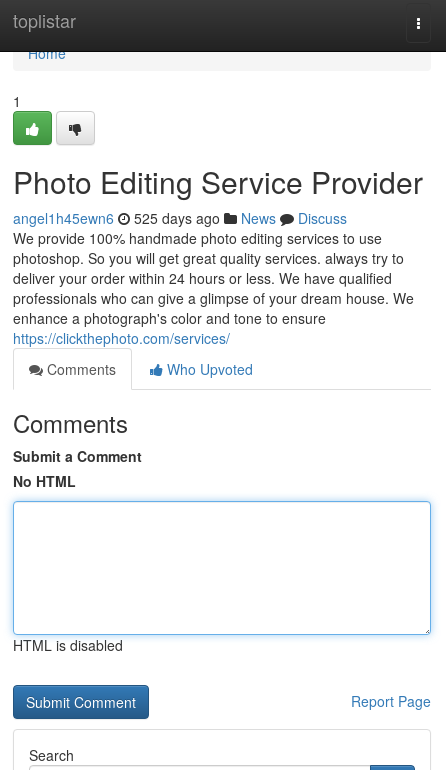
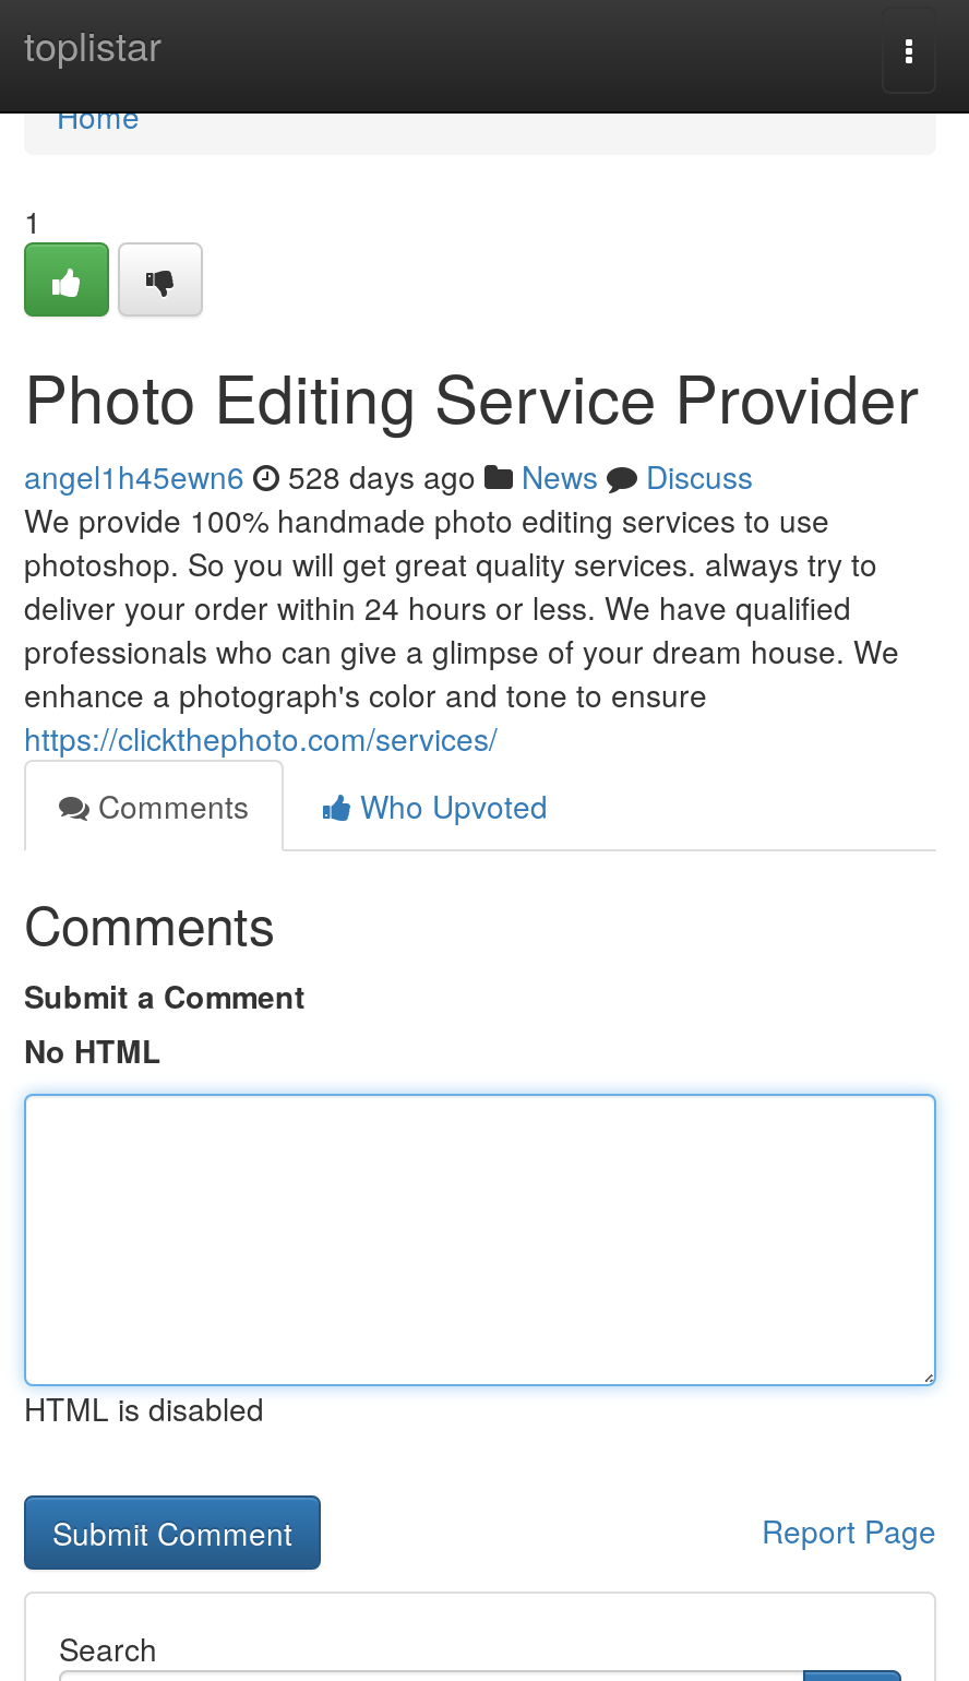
- angel1h45ewn6 525 days ago News Discuss
+ angel1h45ewn6 528 days ago News Discuss
